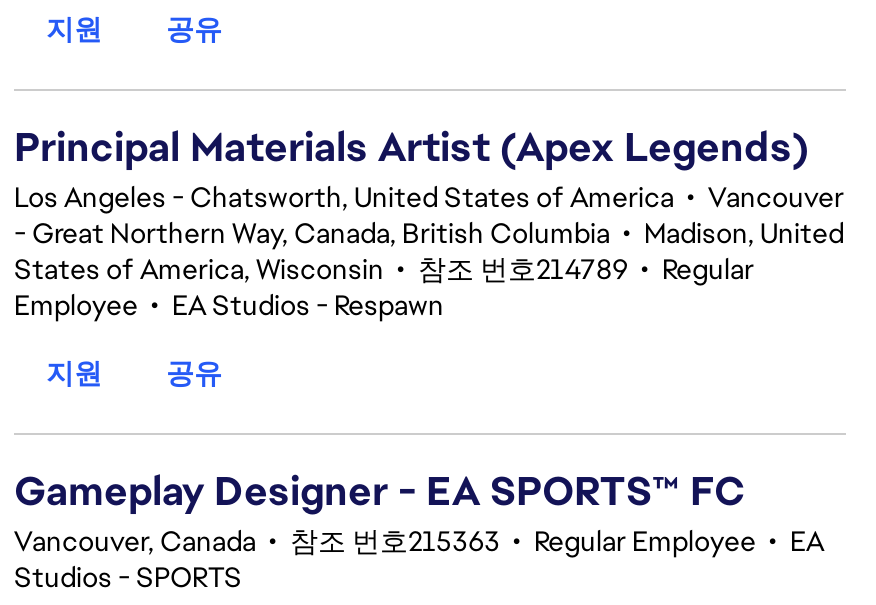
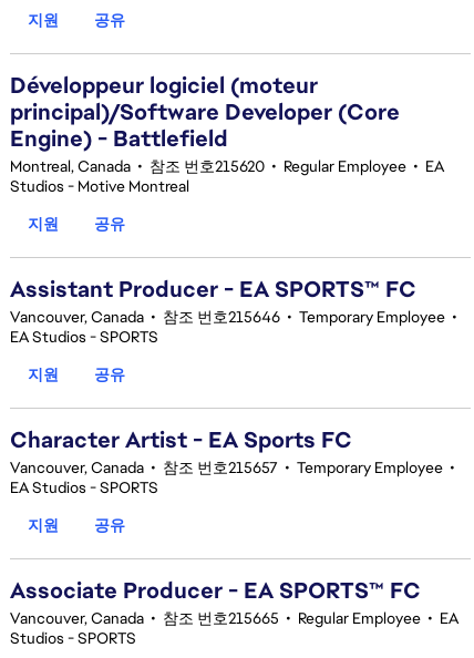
- Principal Materials Artist (Apex Legends)
- Los Angeles - Chatsworth, United States of America • Vancouver
- - Great Northern Way, Canada, British Columbia • Madison, United
- States of America, Wisconsin • 참조 번호214789 • Regular
- Employee • EA Studios - Respawn
+ Développeur logiciel (moteur
+ principal)/Software Developer (Core
+ Engine) - Battlefield
+ Montreal, Canada • 참조 번호215620 • Regular Employee • EA
+ Studios - Motive Montreal

- Gameplay Designer - EA SPORTS™ FC
- Vancouver, Canada • 참조 번호215363 • Regular Employee • EA
+ Assistant Producer - EA SPORTS™ FC
+ Vancouver, Canada • 참조 번호215646 • Temporary Employee •
+ EA Studios - SPORTS
+ 지원
+ 공유
+ Character Artist - EA Sports FC
+ Vancouver, Canada • 참조 번호215657 • Temporary Employee •
+ EA Studios - SPORTS
+ 지원
+ 공유
+ Associate Producer - EA SPORTS™ FC
+ Vancouver, Canada • 참조 번호215665 • Regular Employee • EA
